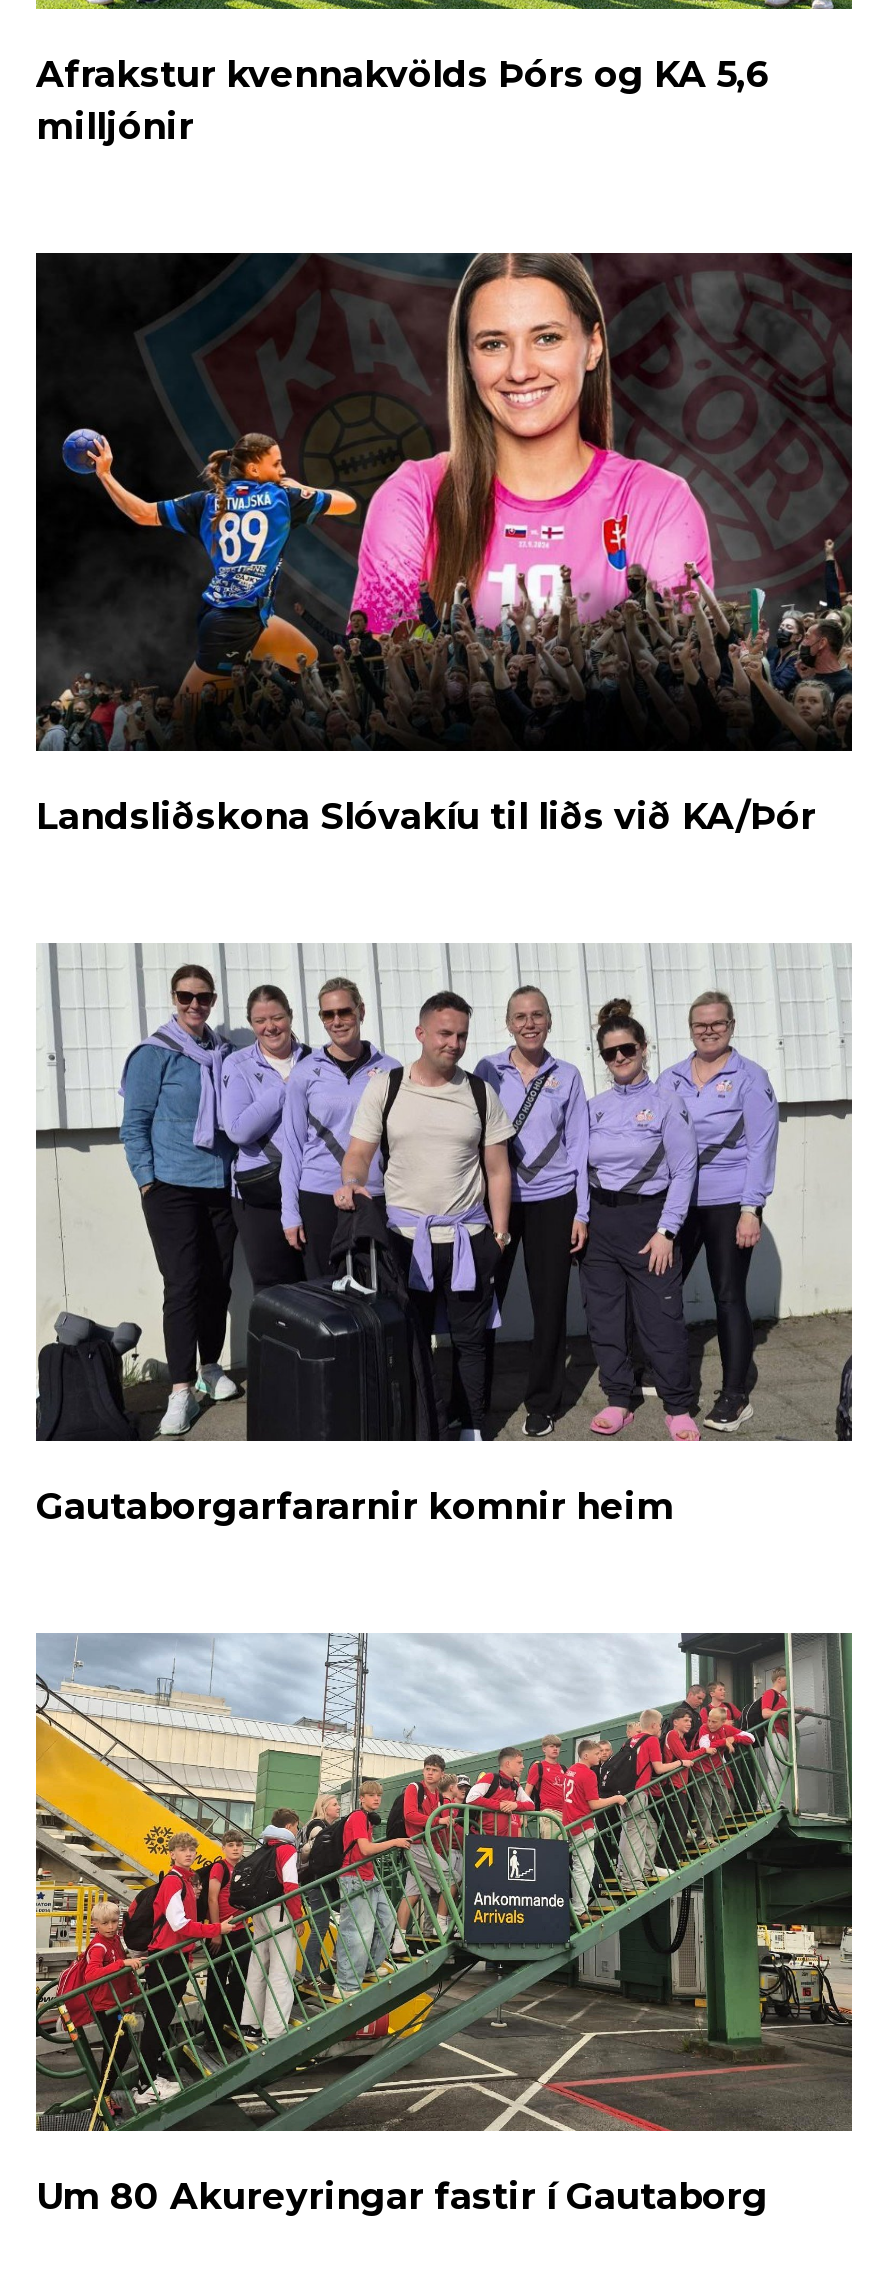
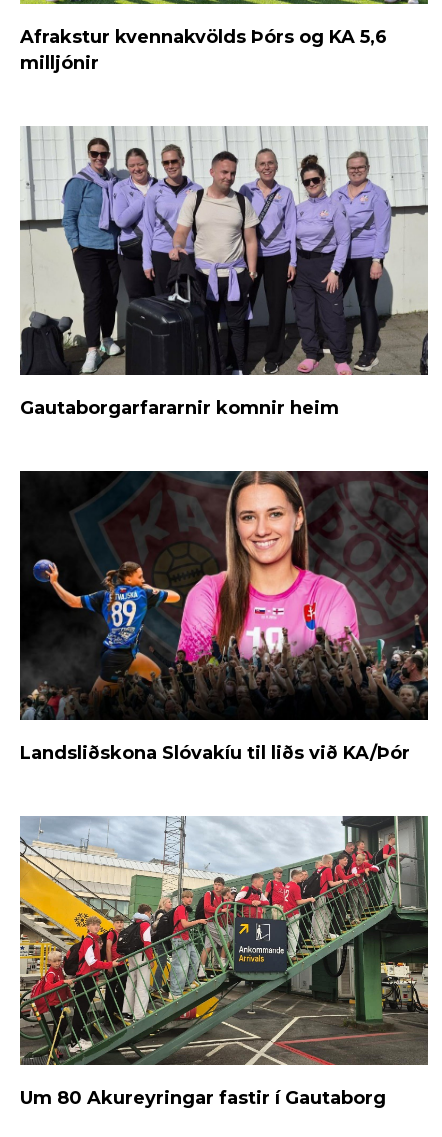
moved down: [image] | Landsliðskona Slóvakíu til liðs við KA/Þór

moved up: [image] | Gautaborgarfararnir komnir heim
